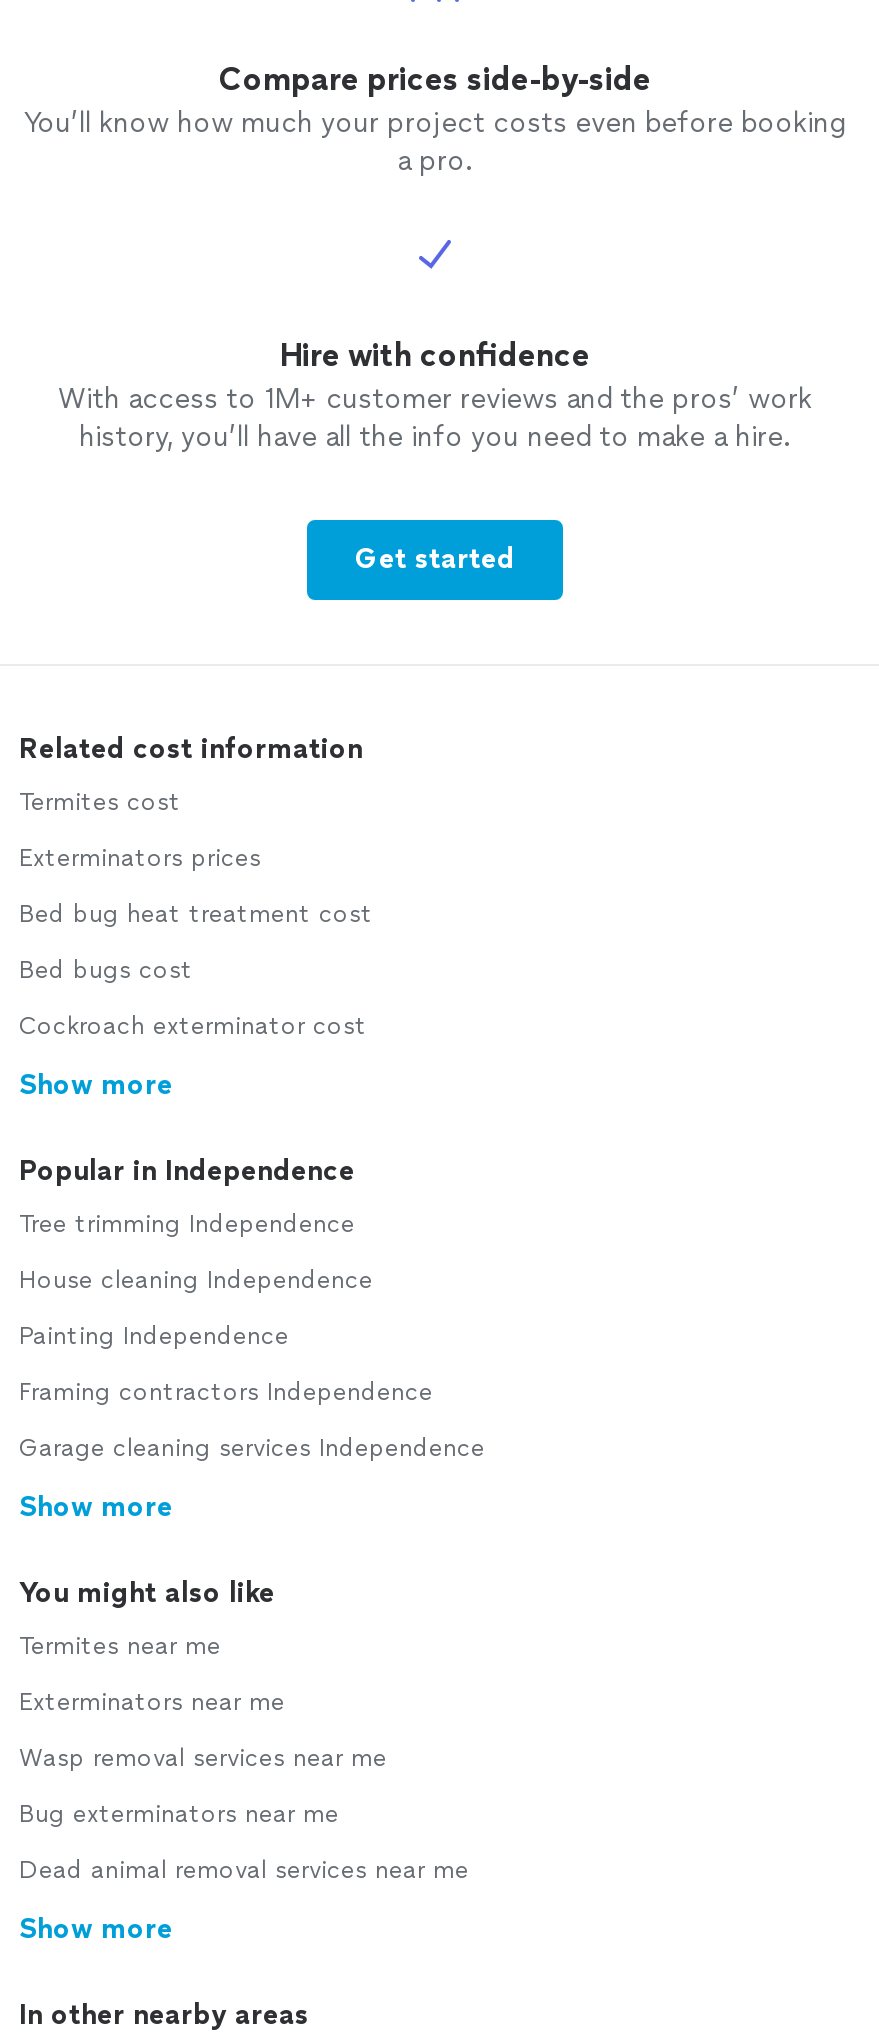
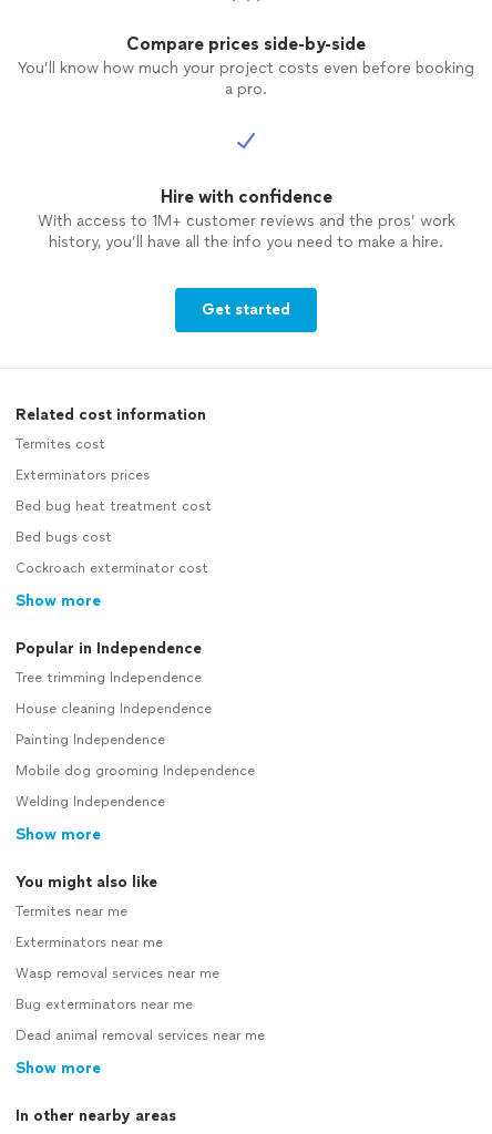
- Framing contractors Independence
+ Mobile dog grooming Independence

- Garage cleaning services Independence
+ Welding Independence
